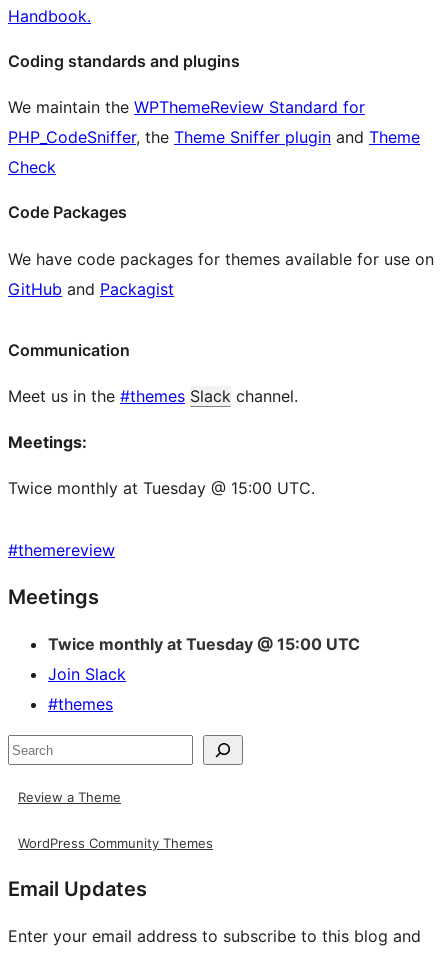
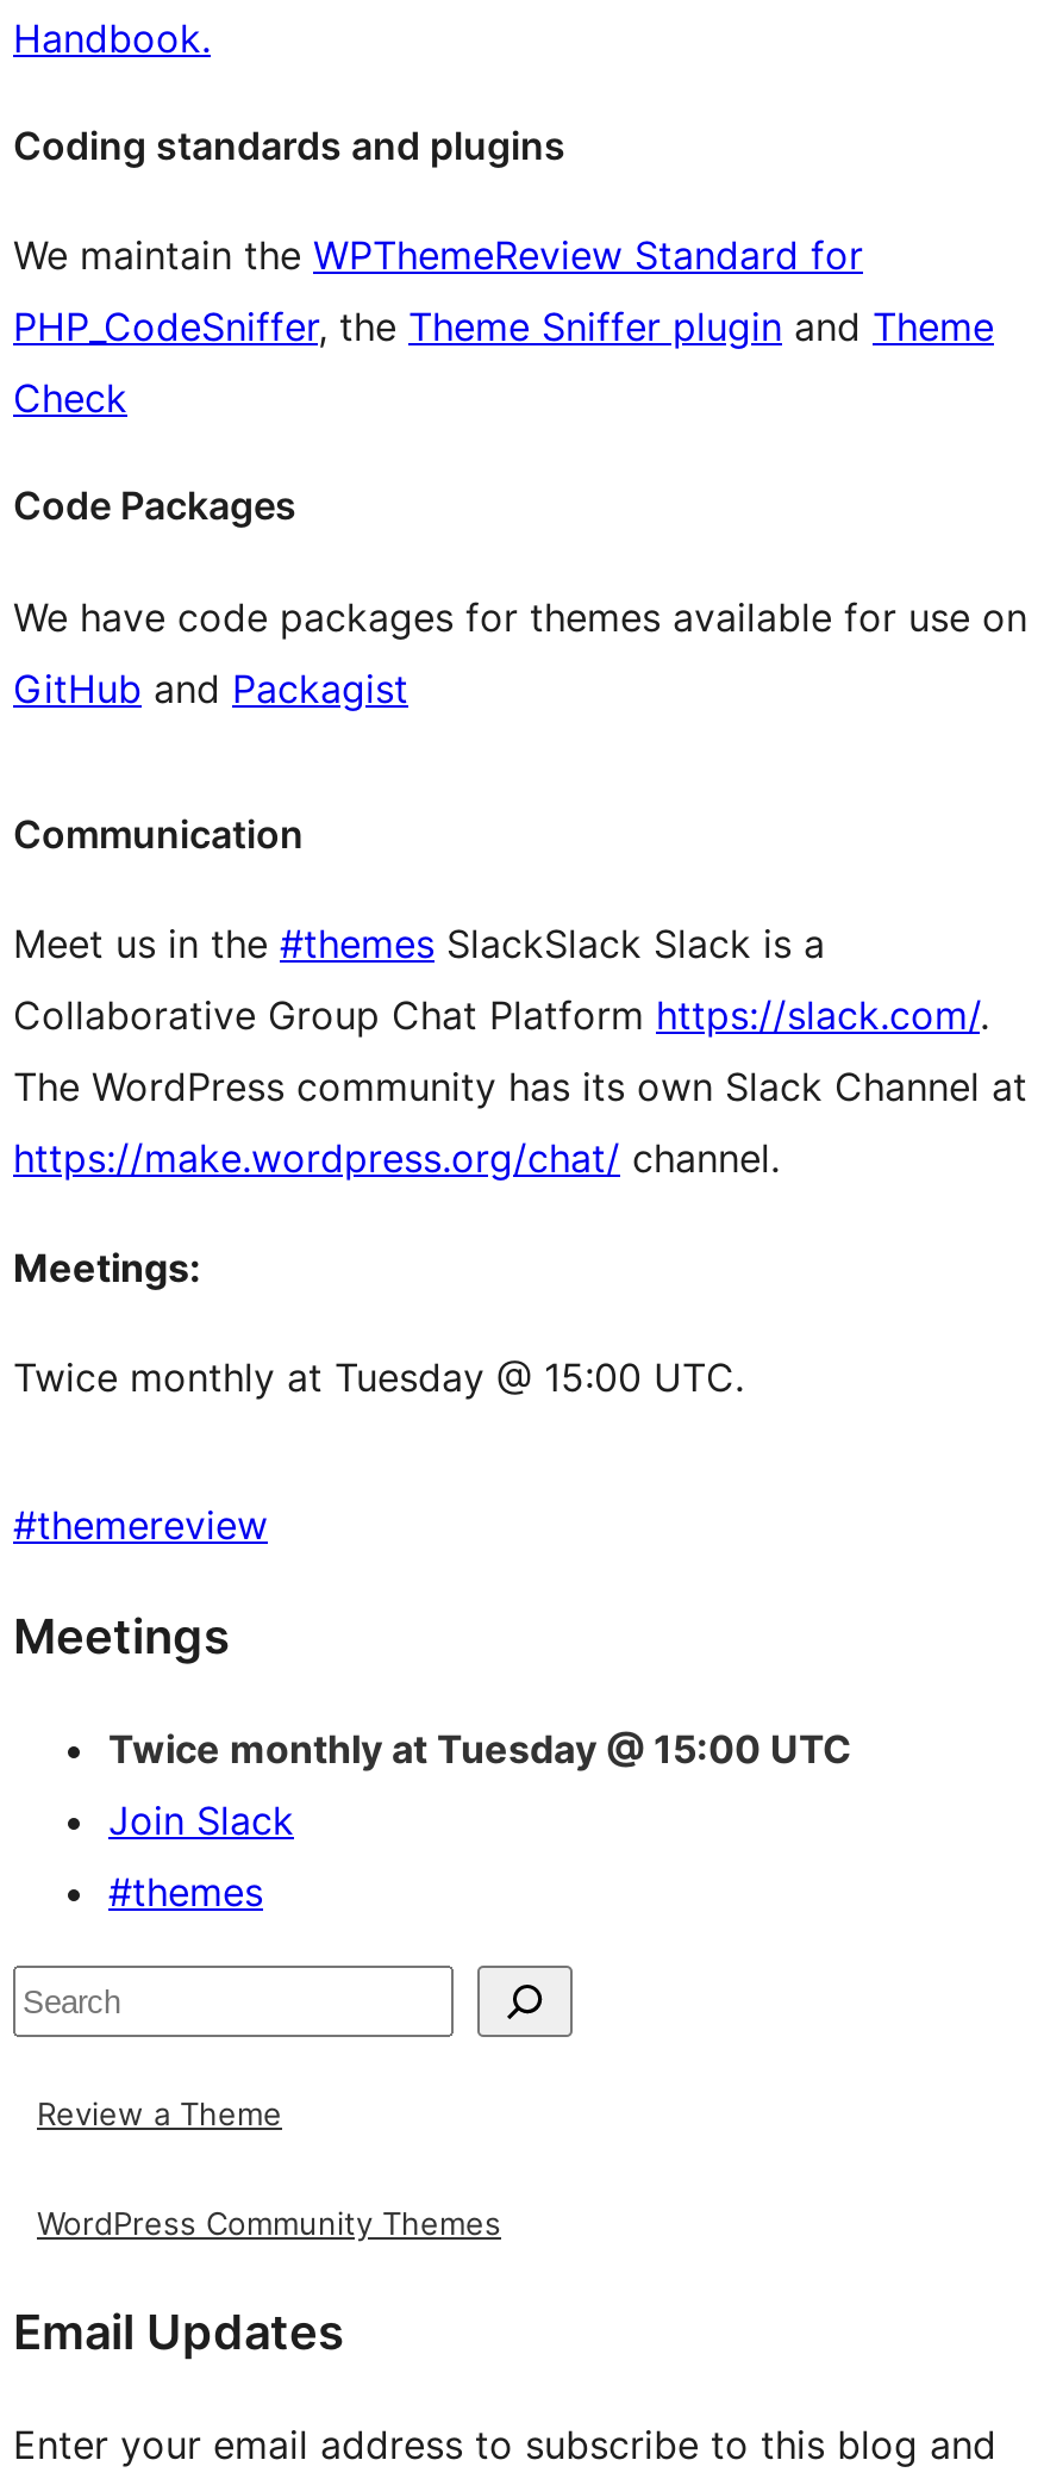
- Meet us in the #themes Slack channel.
+ Meet us in the #themes SlackSlack Slack is a
+ Collaborative Group Chat Platform https://slack.com/.
+ The WordPress community has its own Slack Channel at
+ https://make.wordpress.org/chat/ channel.
